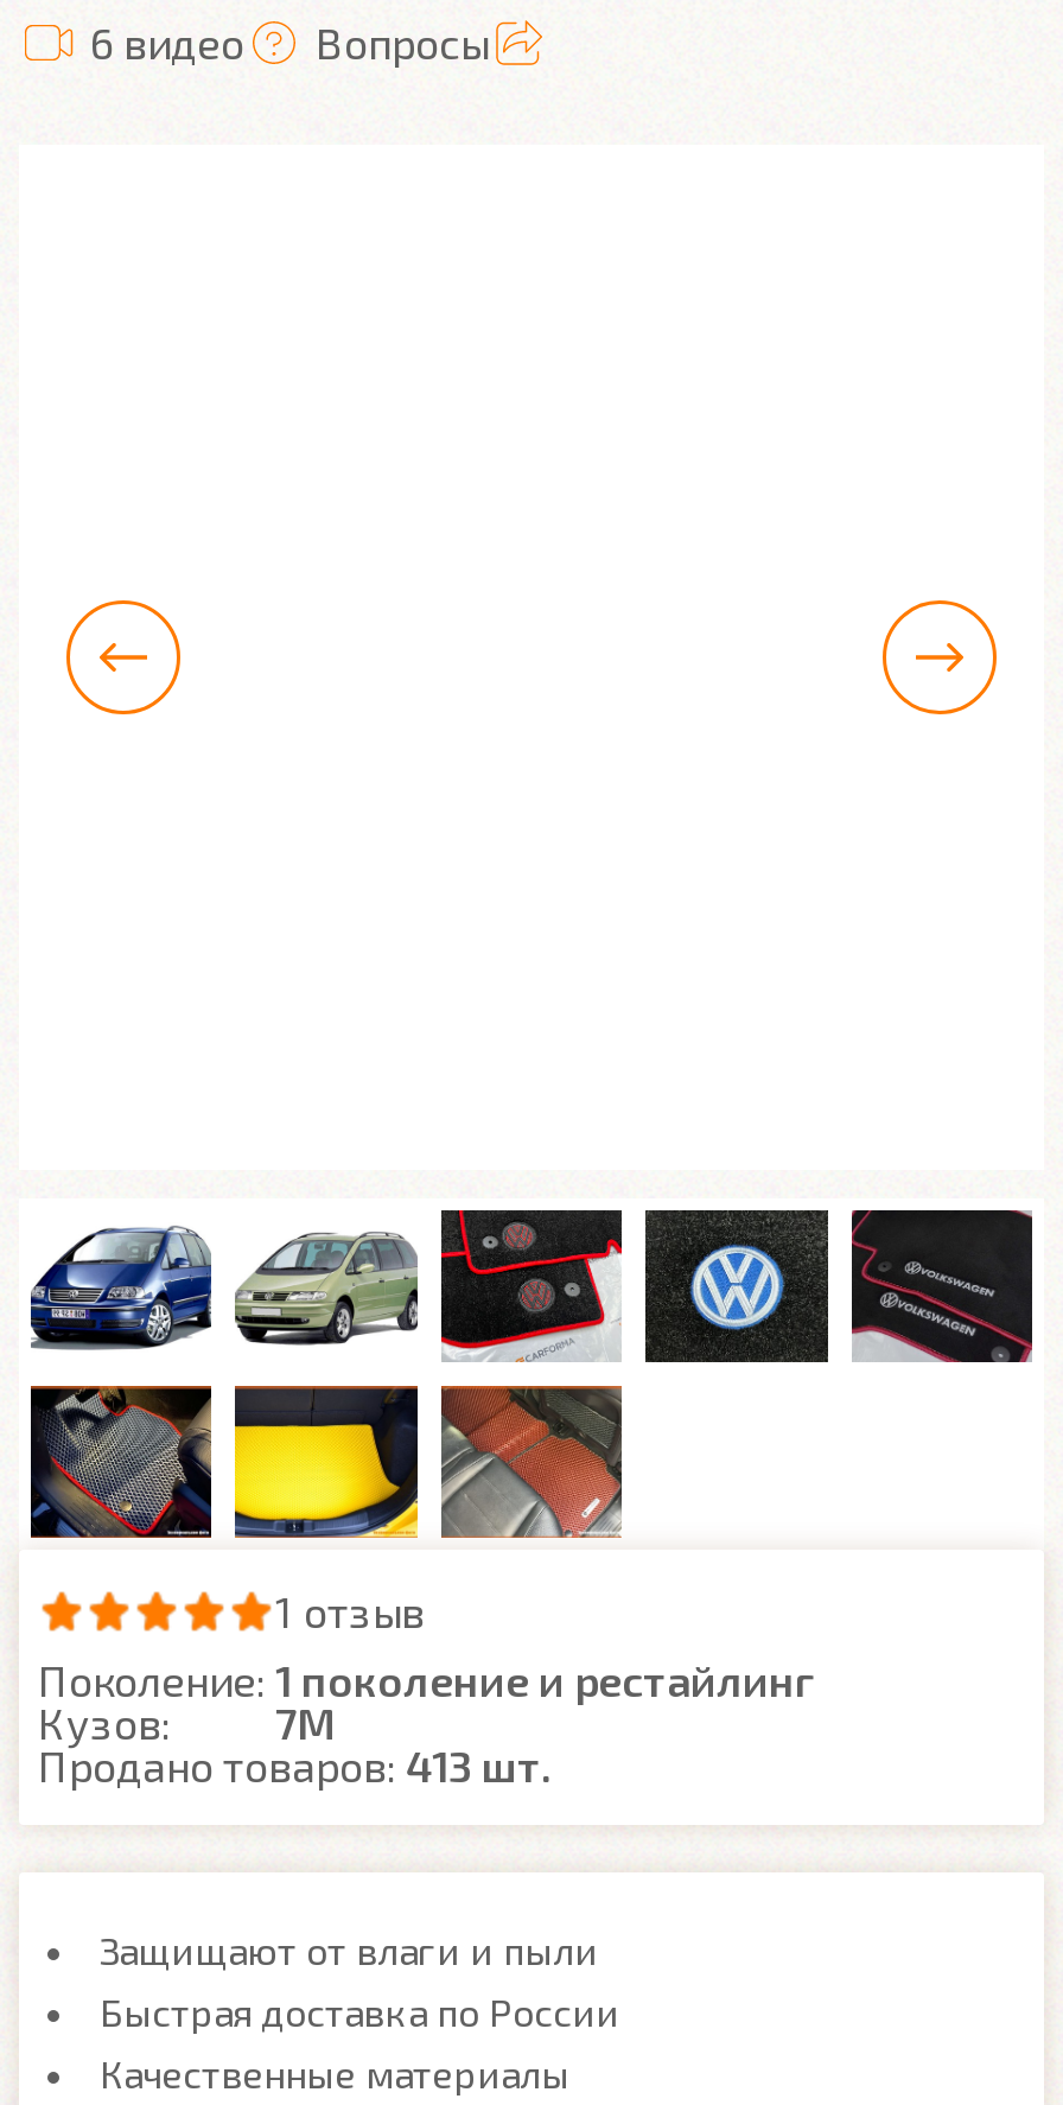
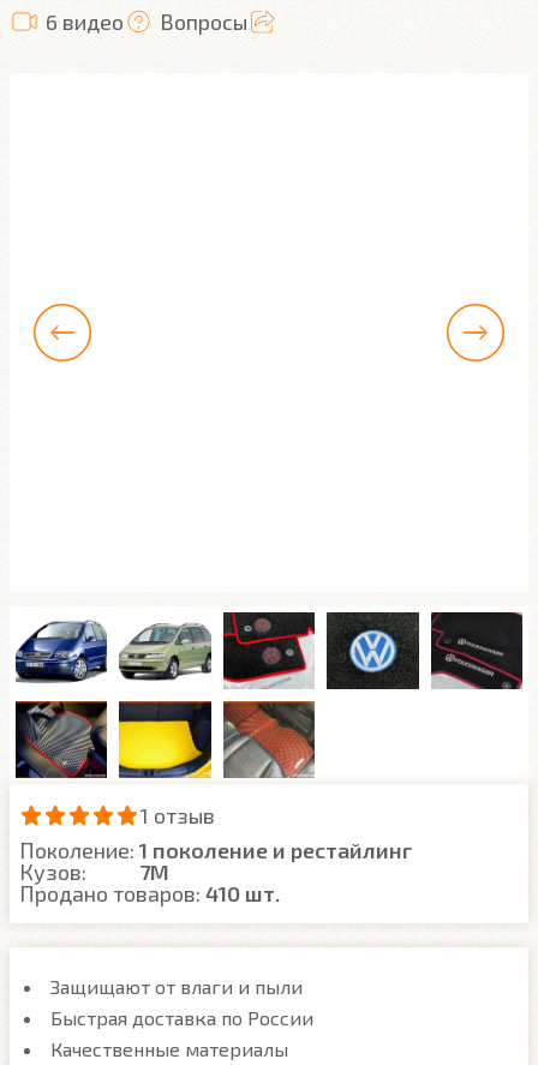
- Продано товаров: 413 шт.
+ Продано товаров: 410 шт.
